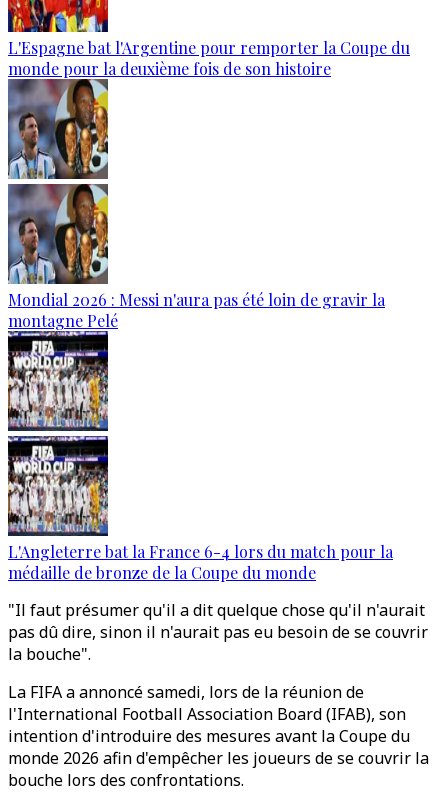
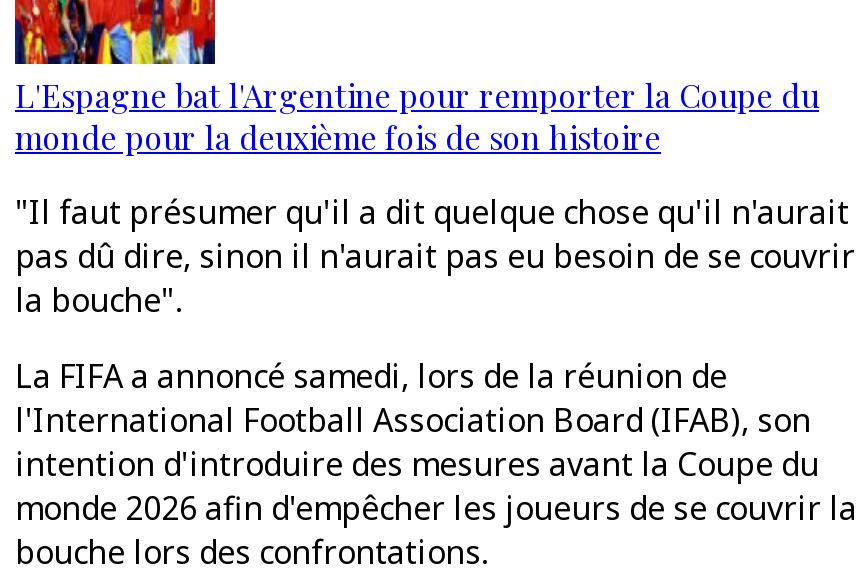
- [image]
- Mondial 2026 : Messi n'aura pas été loin de gravir la
- montagne Pelé

- [image]
- L'Angleterre bat la France 6-4 lors du match pour la
- médaille de bronze de la Coupe du monde
